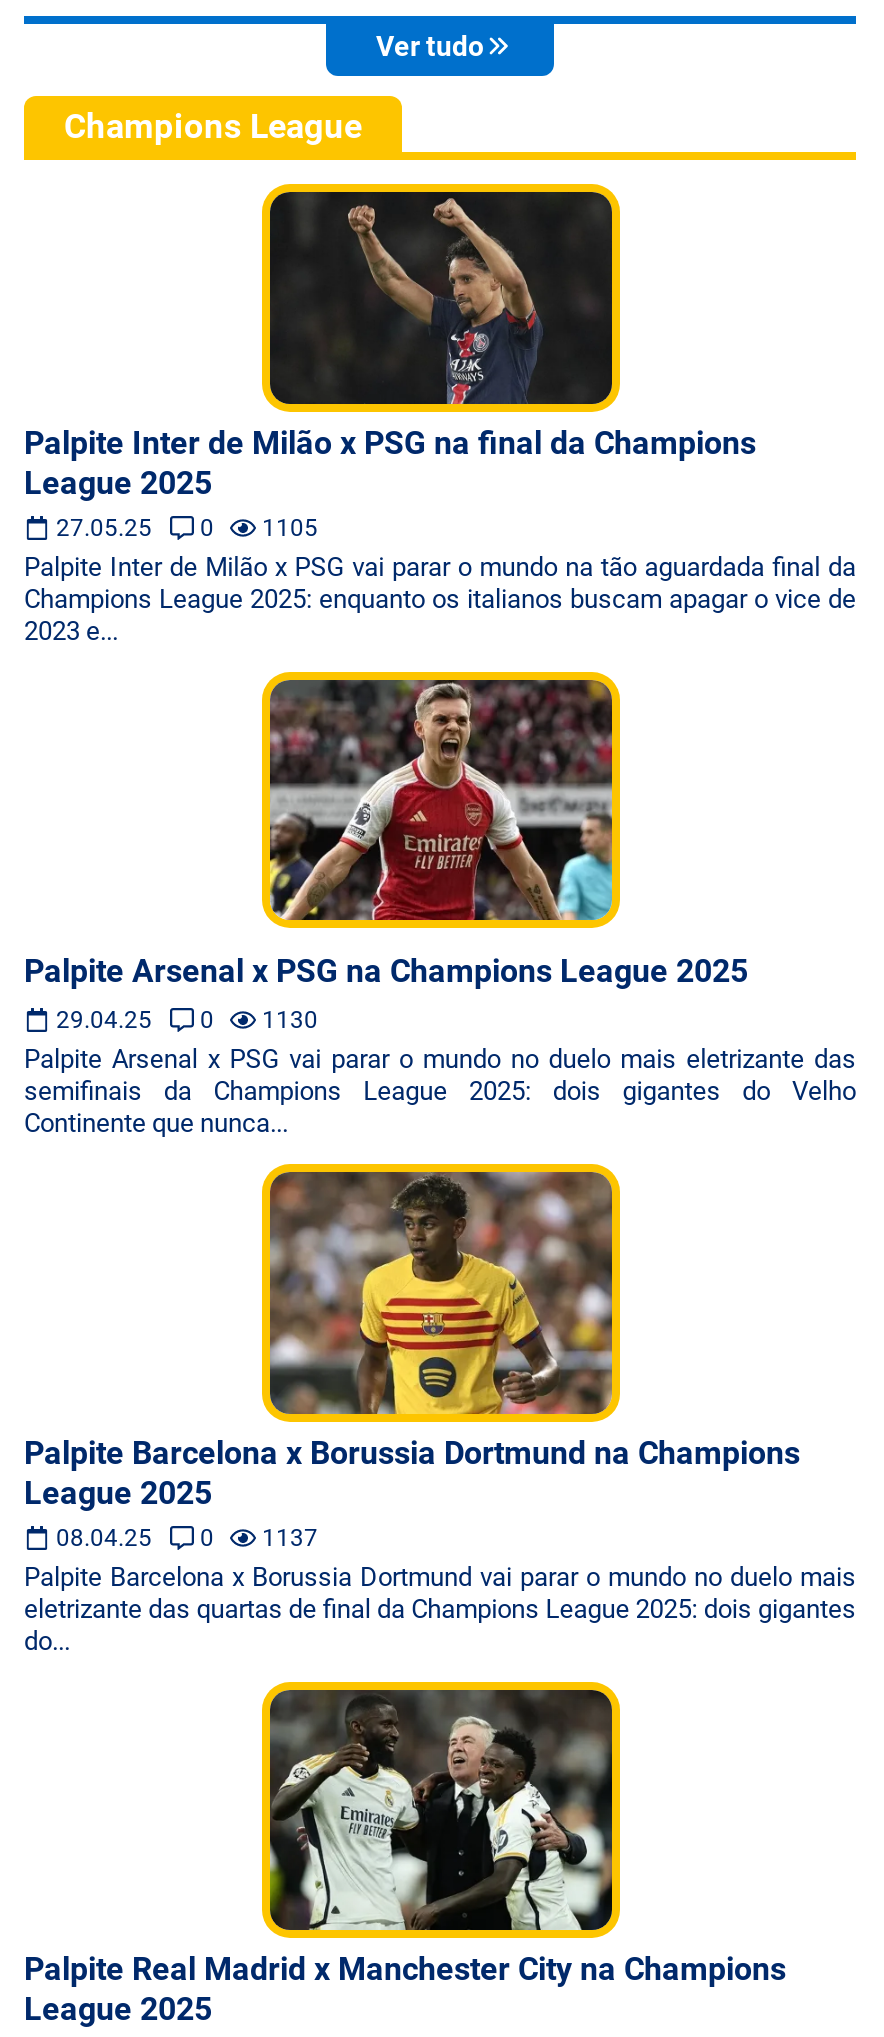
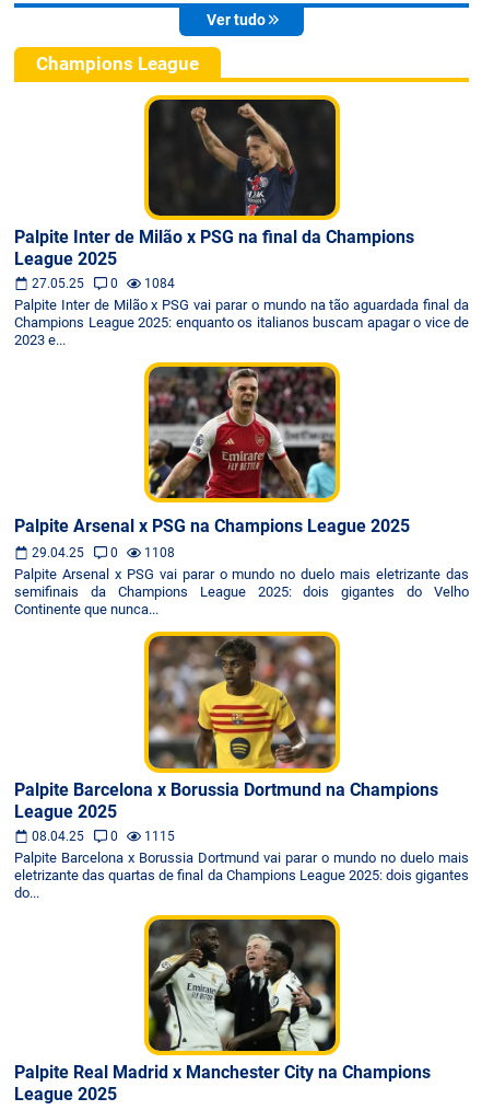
- 27.05.25 0 1105
+ 27.05.25 0 1084

- 29.04.25 0 1130
+ 29.04.25 0 1108

- 08.04.25 0 1137
+ 08.04.25 0 1115
